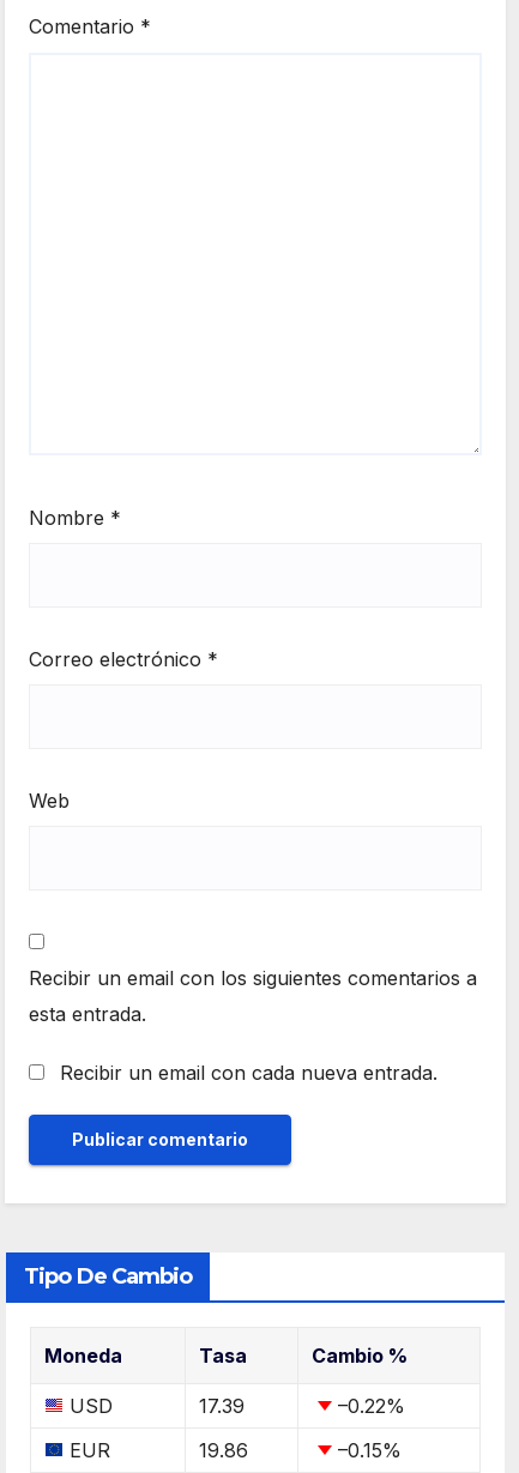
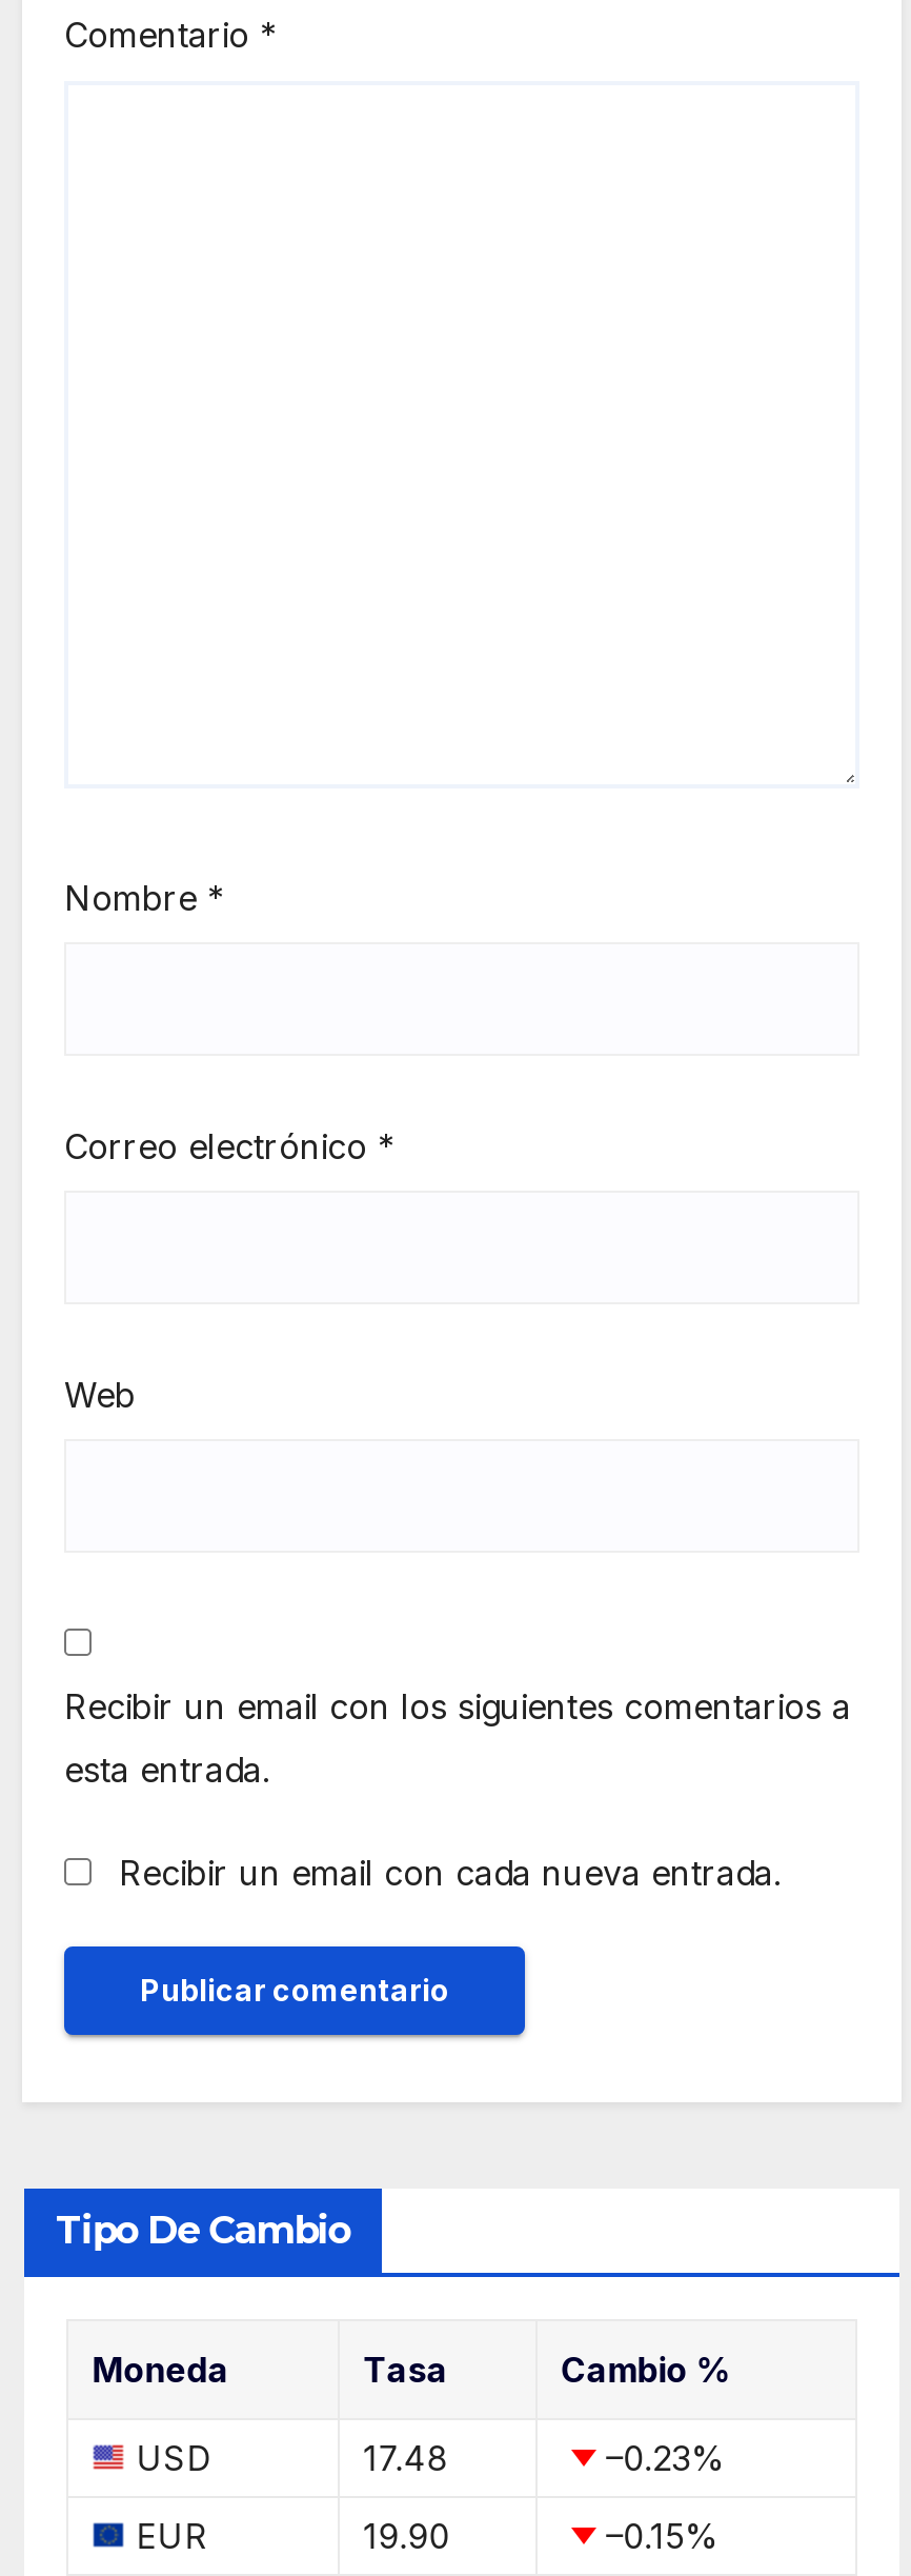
- 17.39
+ 17.48

- –0.22%
+ –0.23%

- 19.86
+ 19.90
